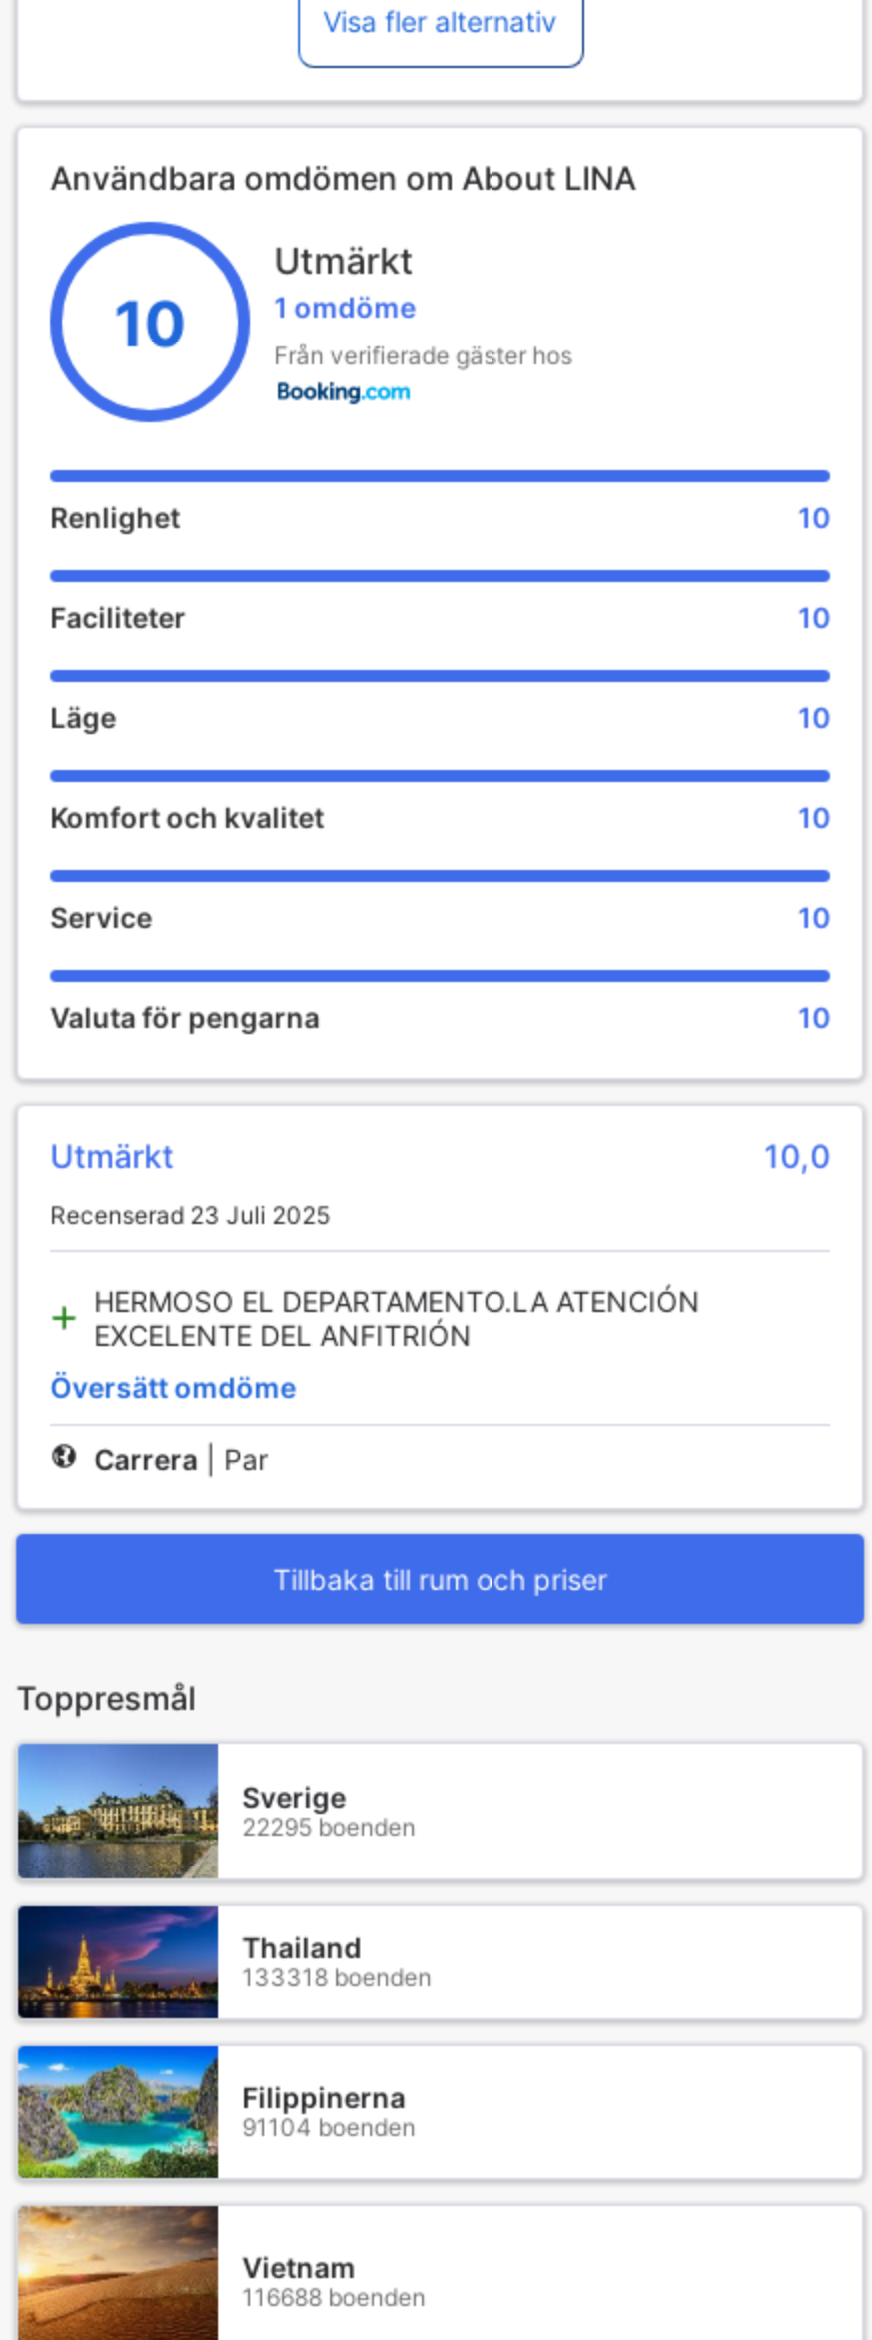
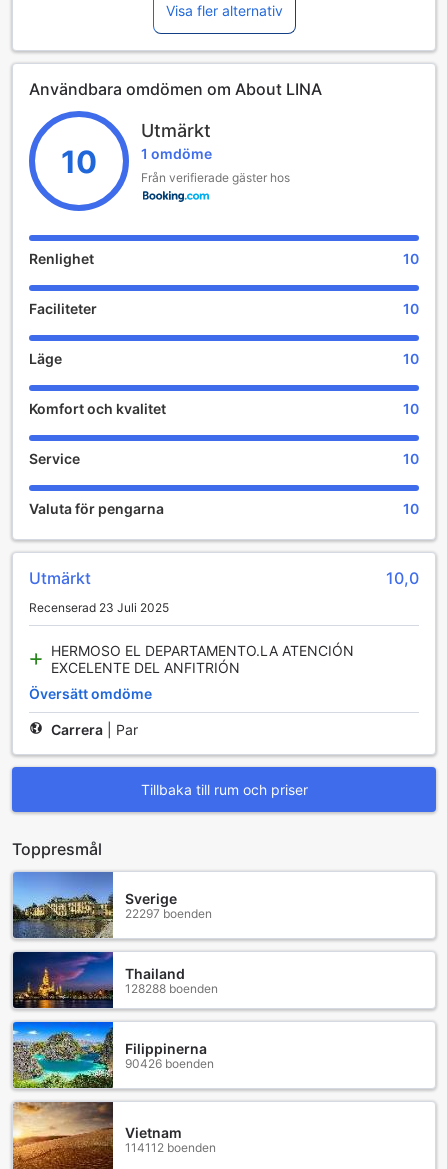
- 22295 boenden
+ 22297 boenden

- 133318 boenden
+ 128288 boenden

- 91104 boenden
+ 90426 boenden

- 116688 boenden
+ 114112 boenden
